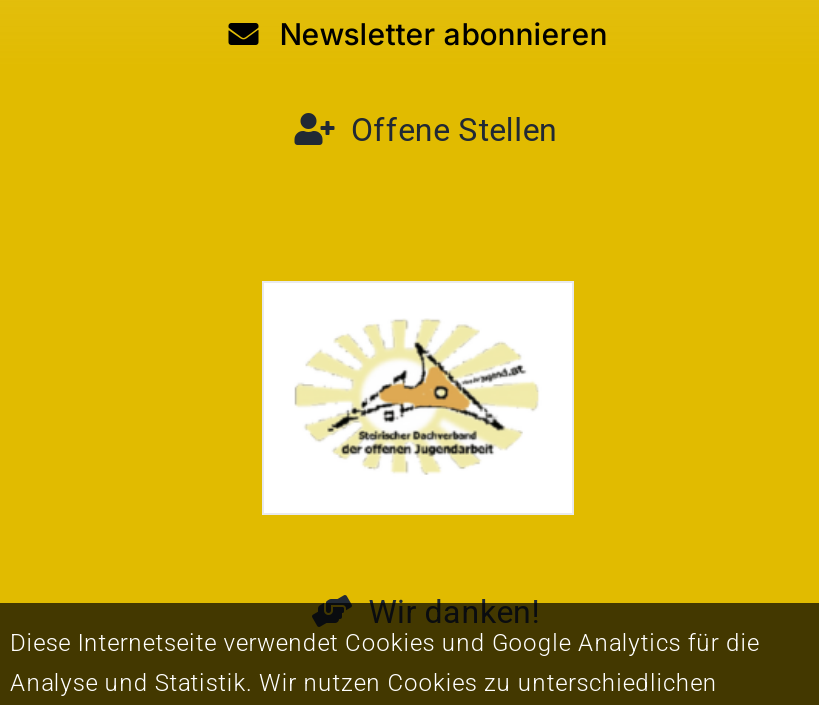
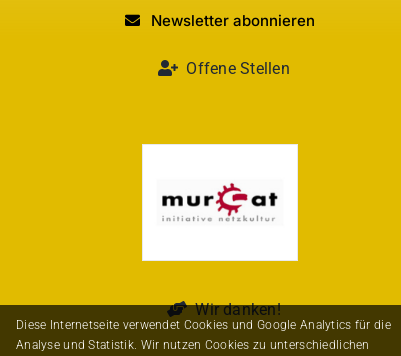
- [image]
+ [image]
